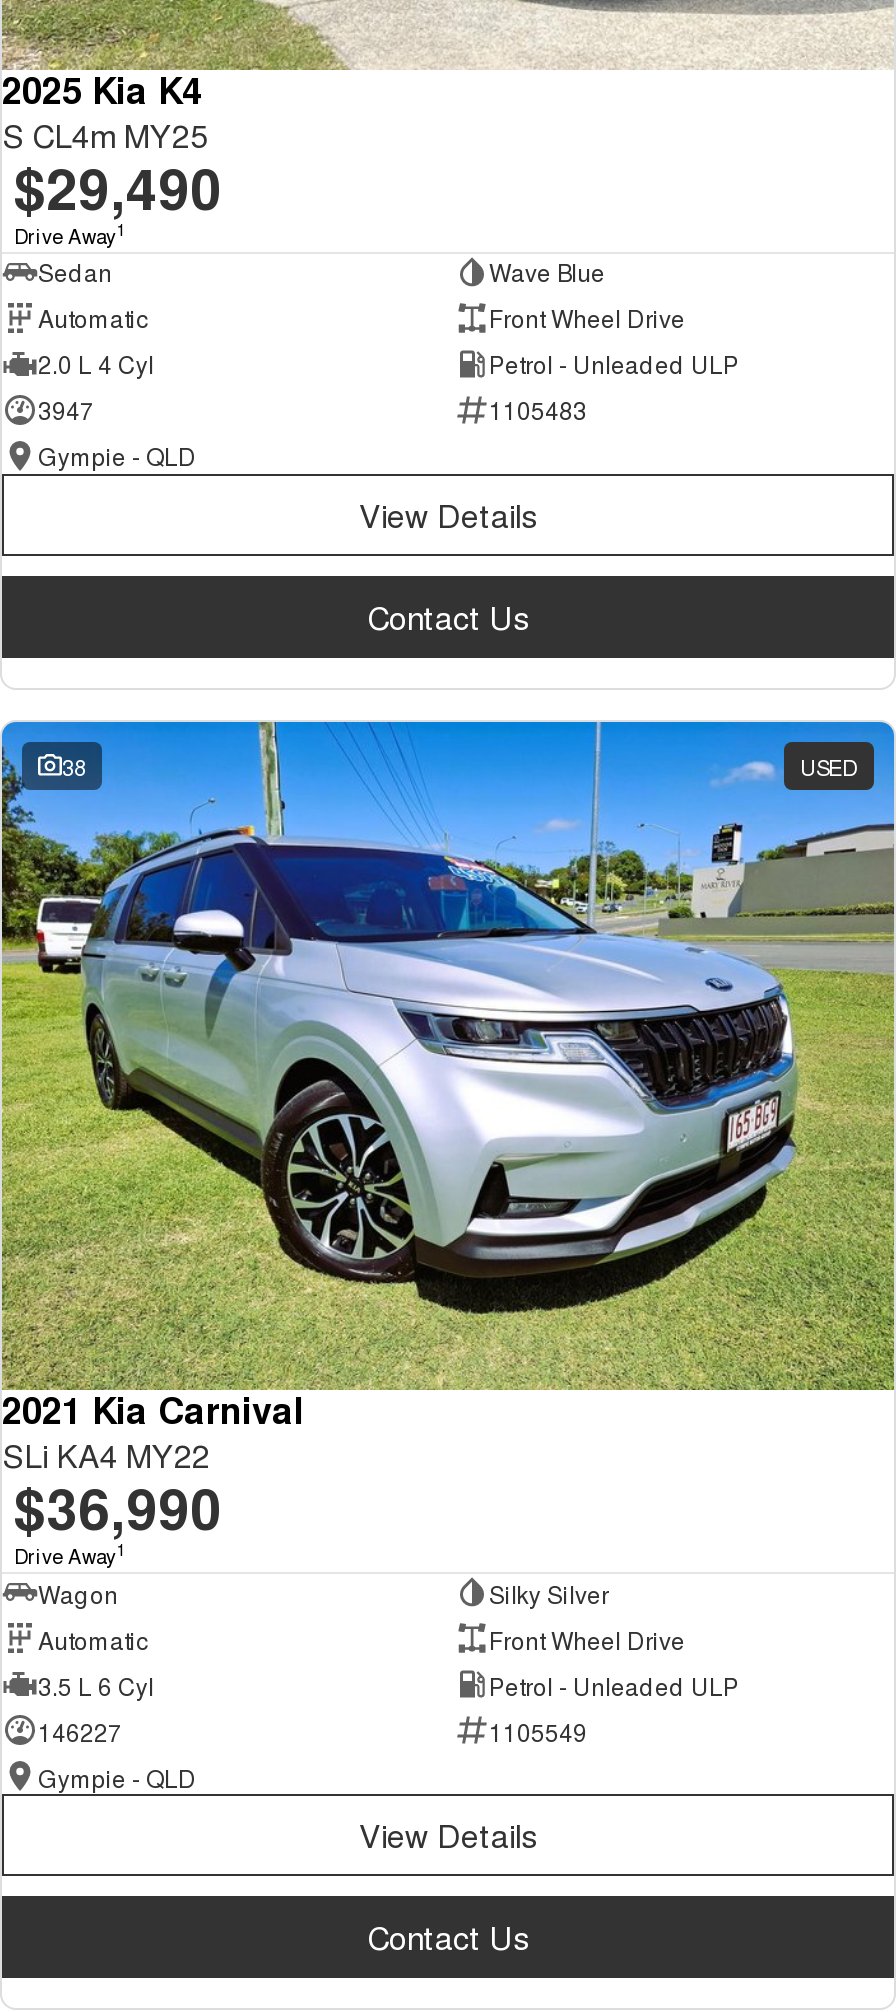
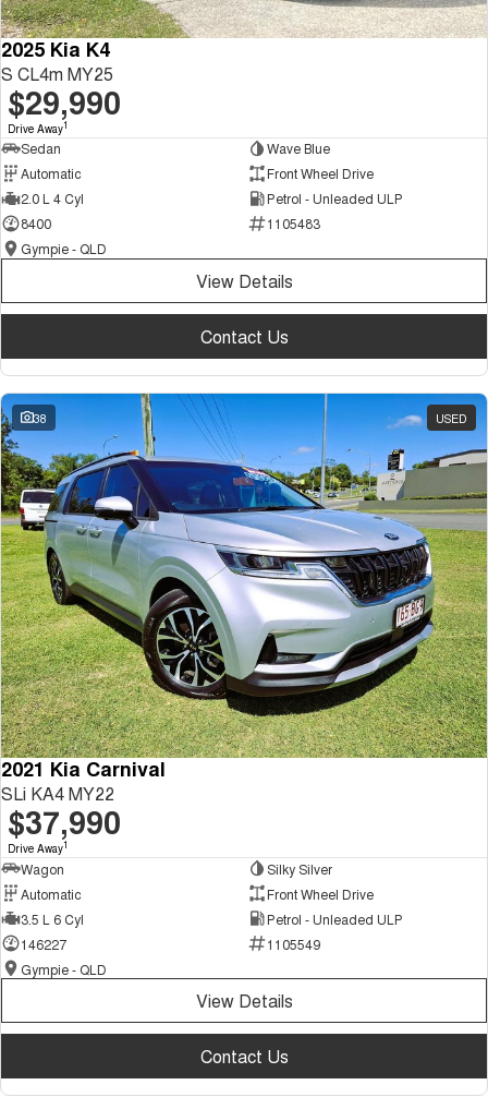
- $29,490
+ $29,990

- 3947
+ 8400

- $36,990
+ $37,990
